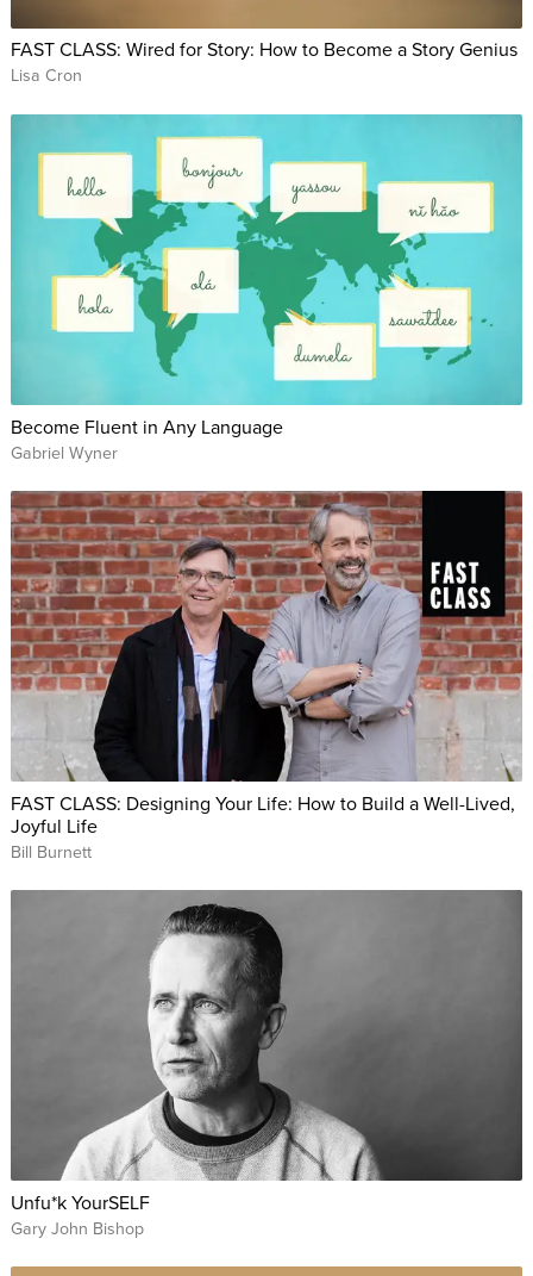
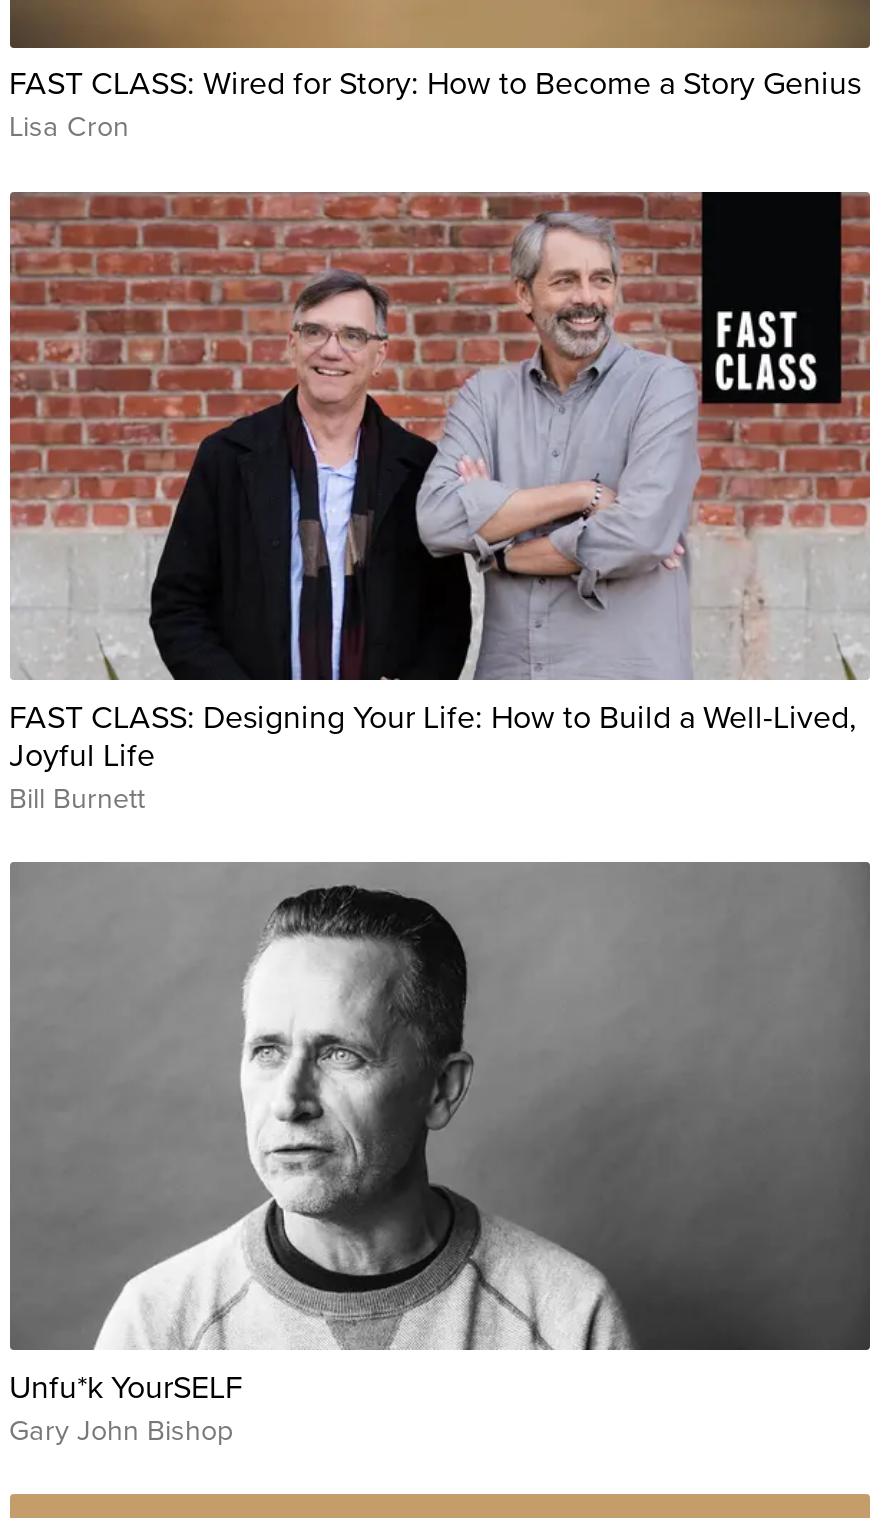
- [image]
- Become Fluent in Any Language
- Gabriel Wyner
